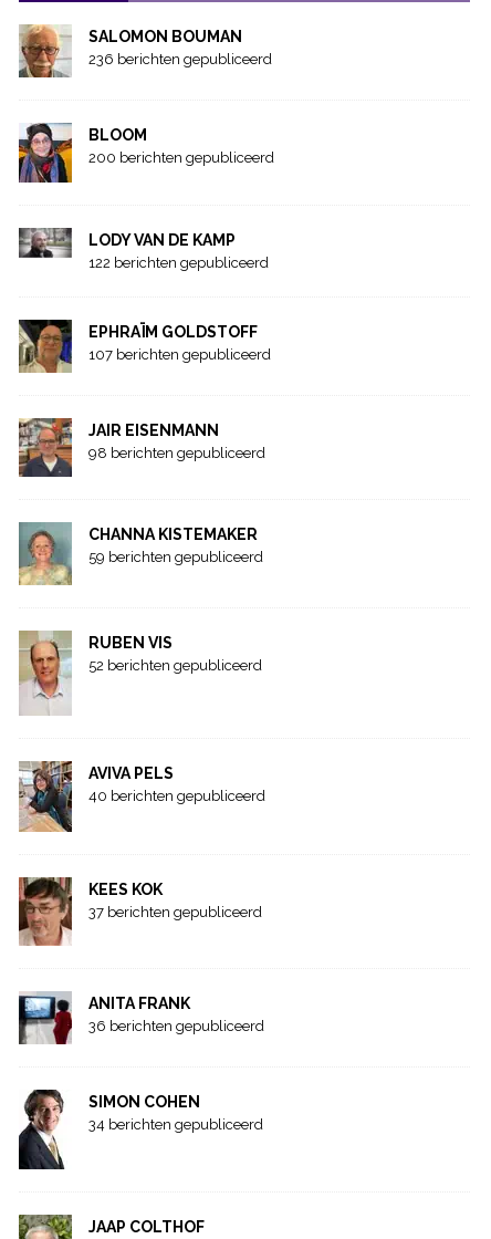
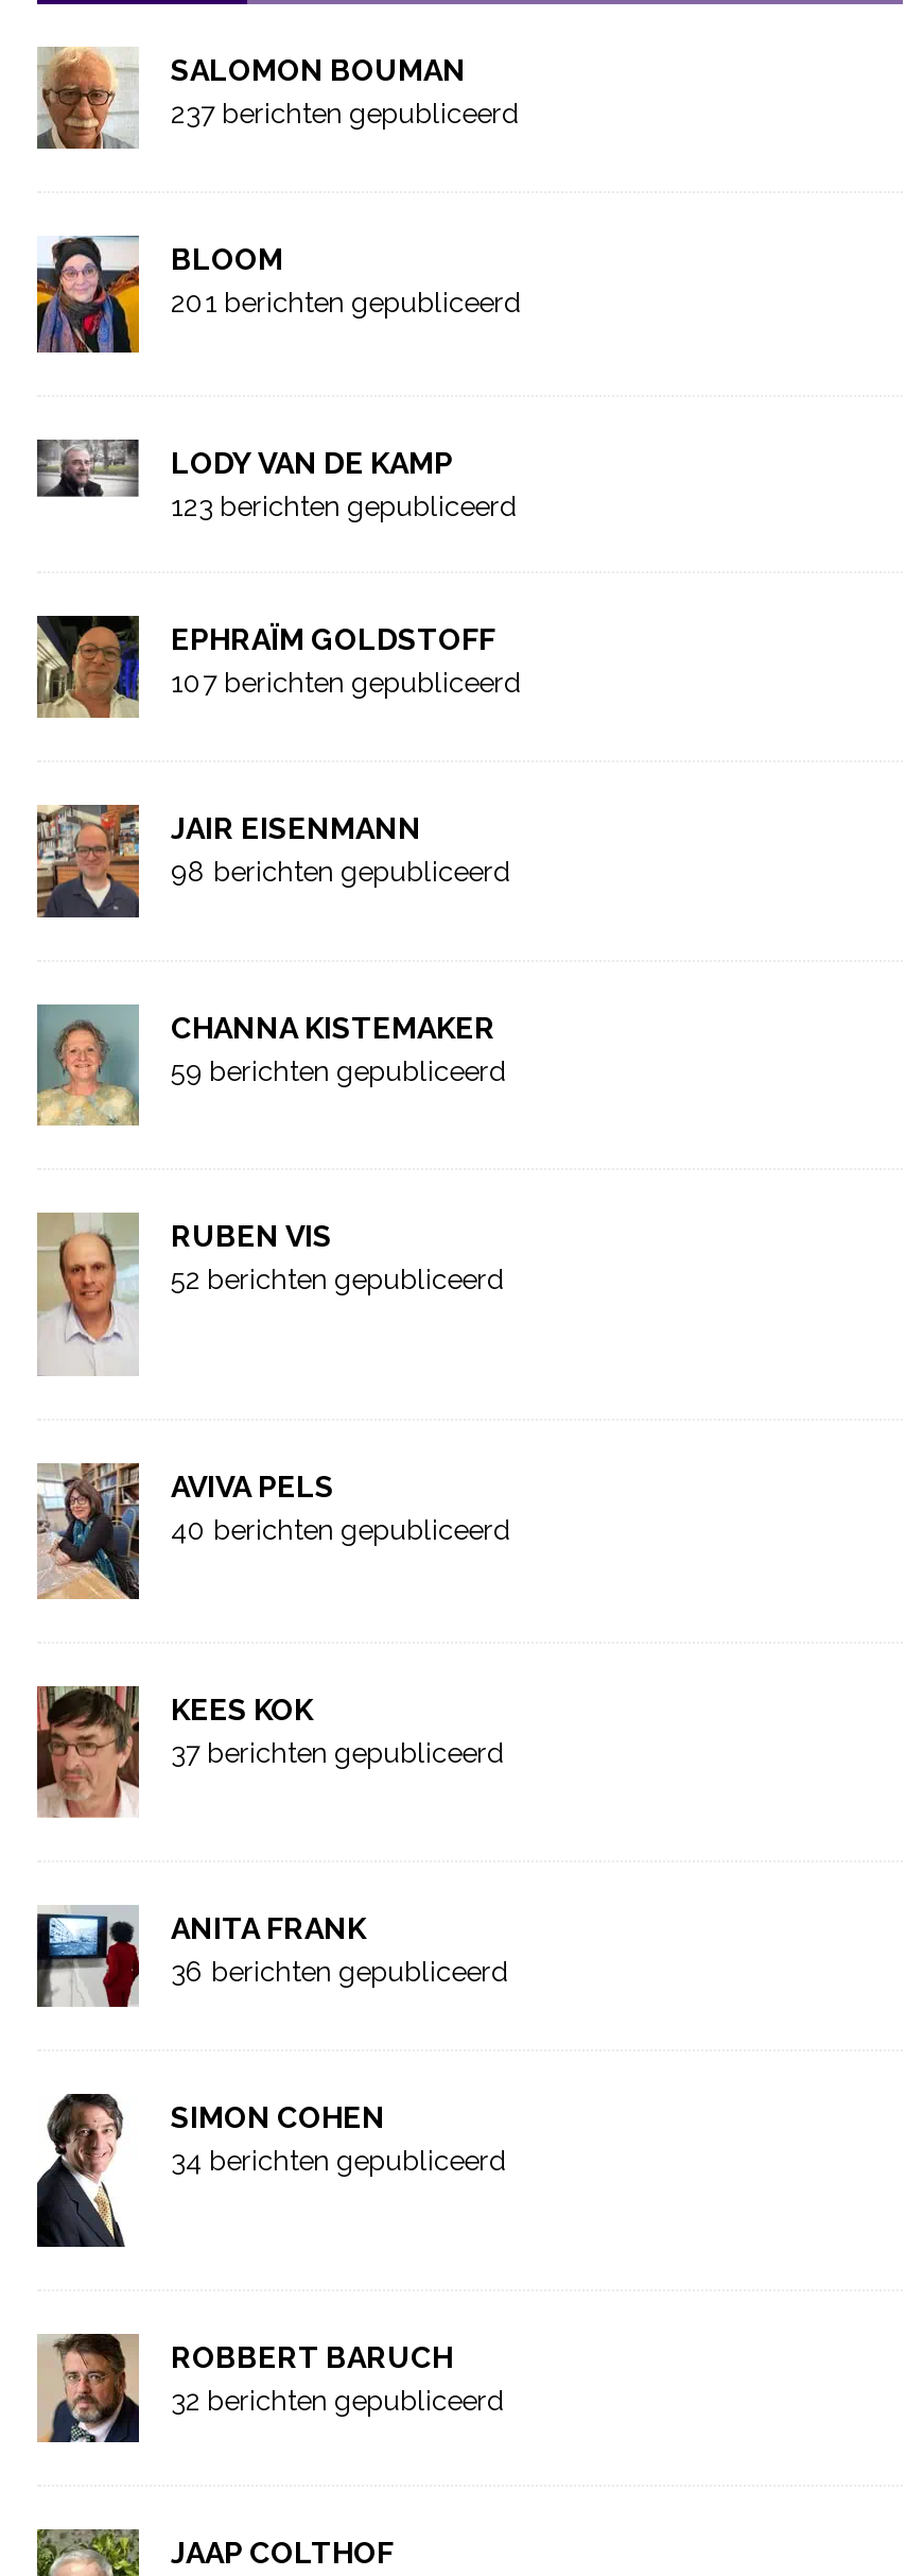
- 236 berichten gepubliceerd
+ 237 berichten gepubliceerd

- 200 berichten gepubliceerd
+ 201 berichten gepubliceerd

- 122 berichten gepubliceerd
+ 123 berichten gepubliceerd

+ [image]
+ ROBBERT BARUCH
+ 32 berichten gepubliceerd
